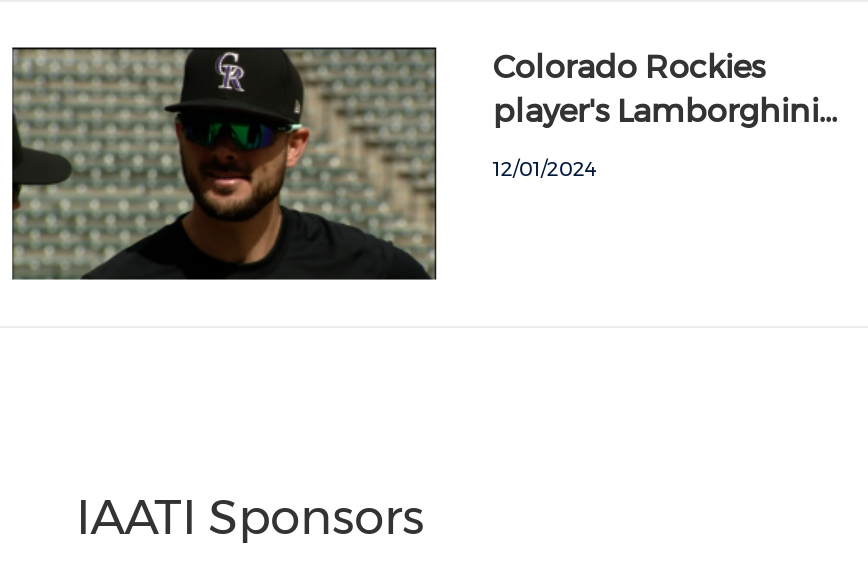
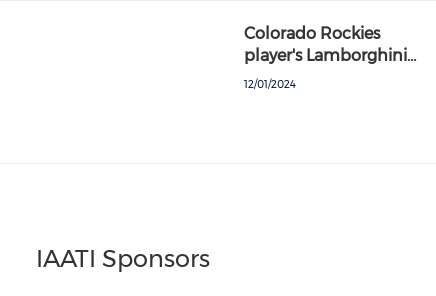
- [image]
